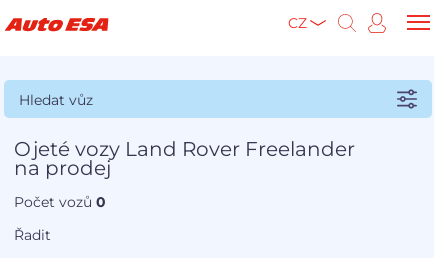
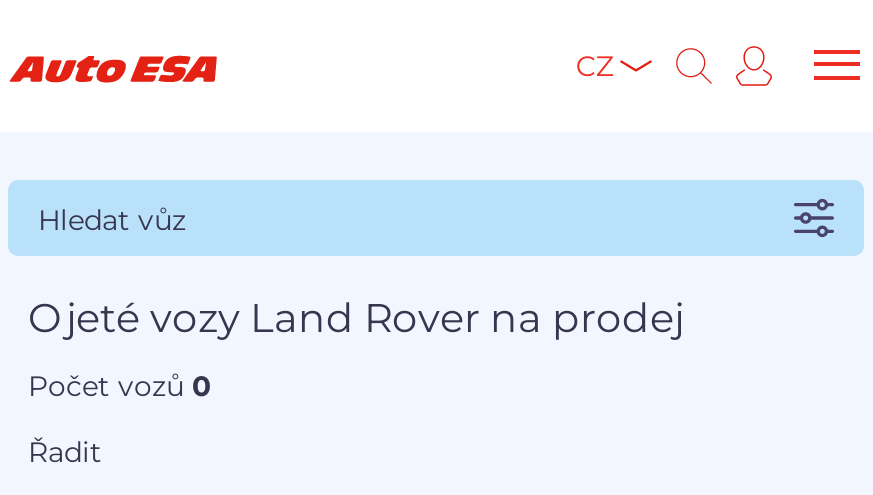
- Ojeté vozy Land Rover Freelander
- na prodej
+ Ojeté vozy Land Rover na prodej
